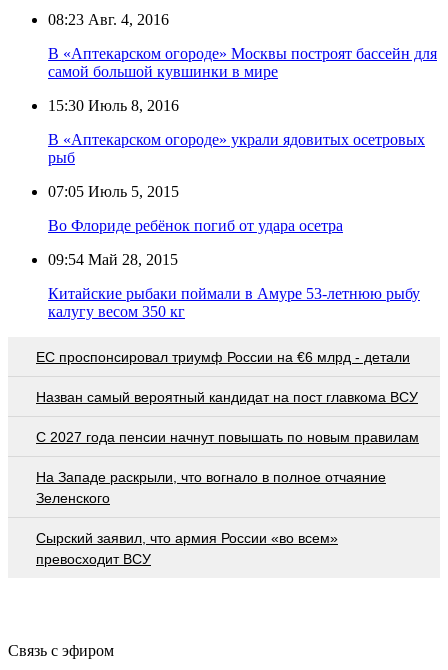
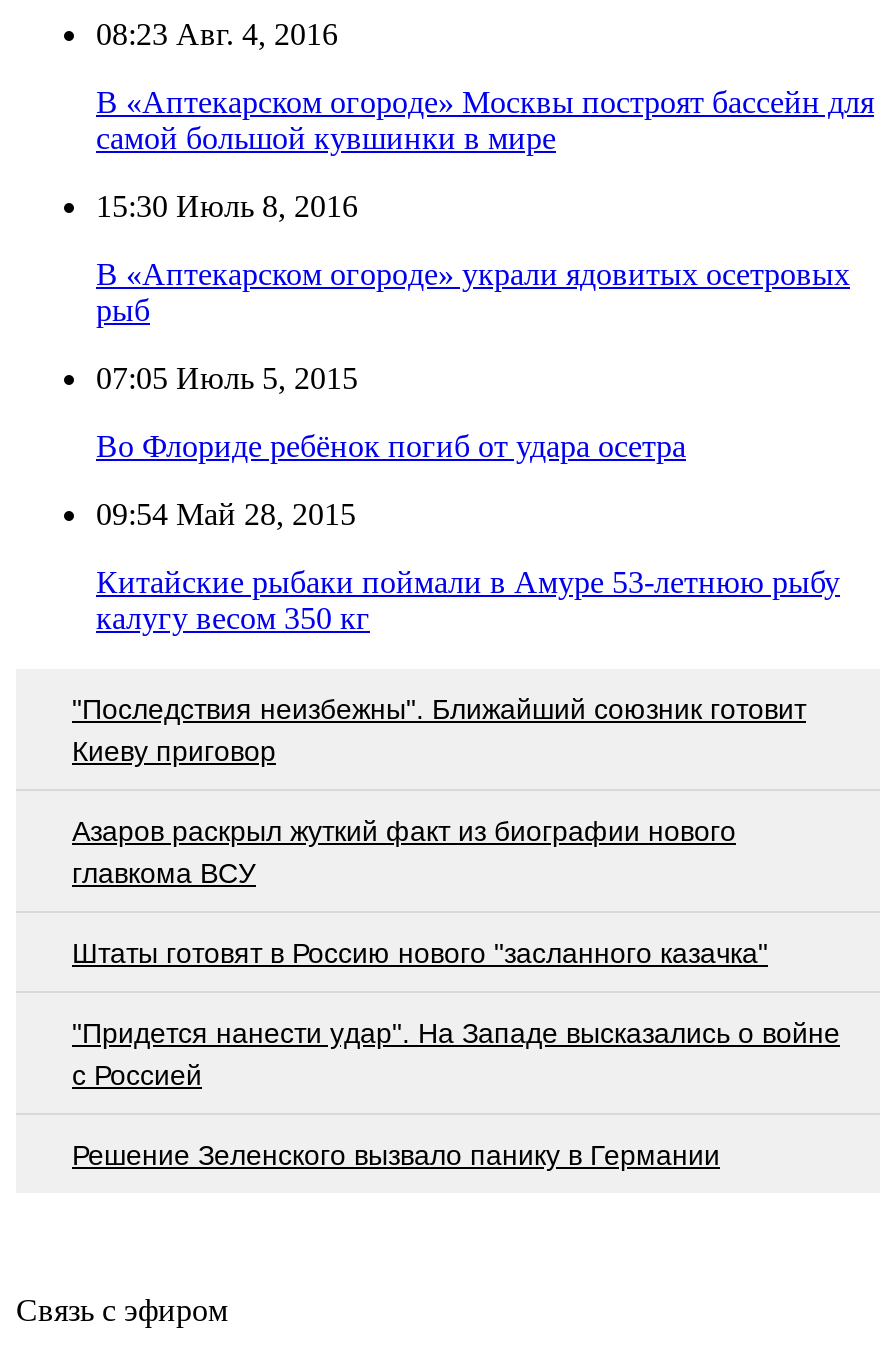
- EC проспонсировал триумф России на €6 млрд - детали
+ "Последствия неизбежны". Ближайший союзник готовит
+ Киеву приговор

- Назван самый вероятный кандидат на пост главкома ВСУ
+ Азаров раскрыл жуткий факт из биографии нового
+ главкома ВСУ

- С 2027 года пенсии начнут повышать по новым правилам
+ Штаты готовят в Россию нового "засланного казачка"

- На Западе раскрыли, что вогнало в полное отчаяние
- Зеленского
+ "Придется нанести удар". На Западе высказались о войне
+ с Россией

- Сырский заявил, что армия России «во всем»
- превосходит ВСУ
+ Решение Зеленского вызвало панику в Германии
